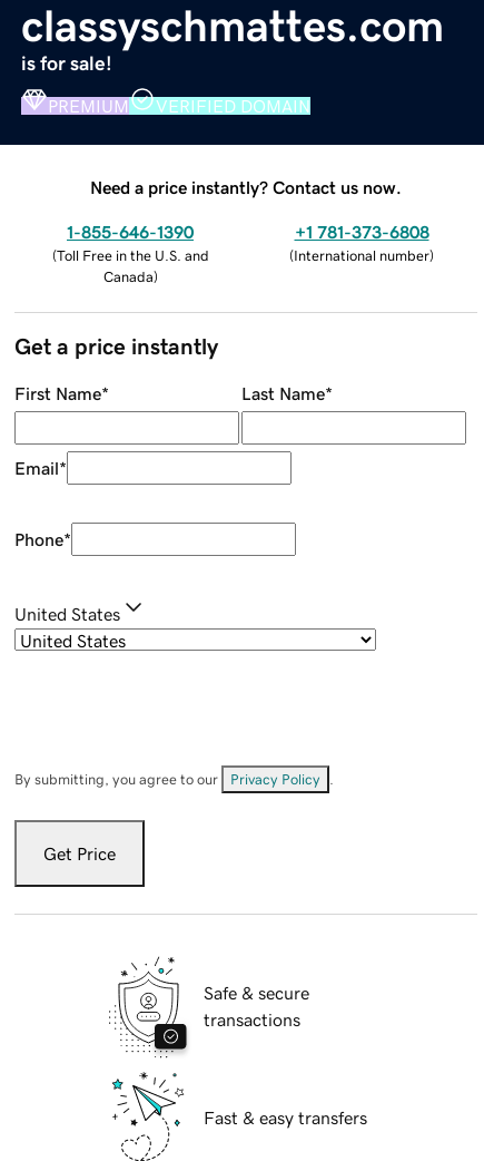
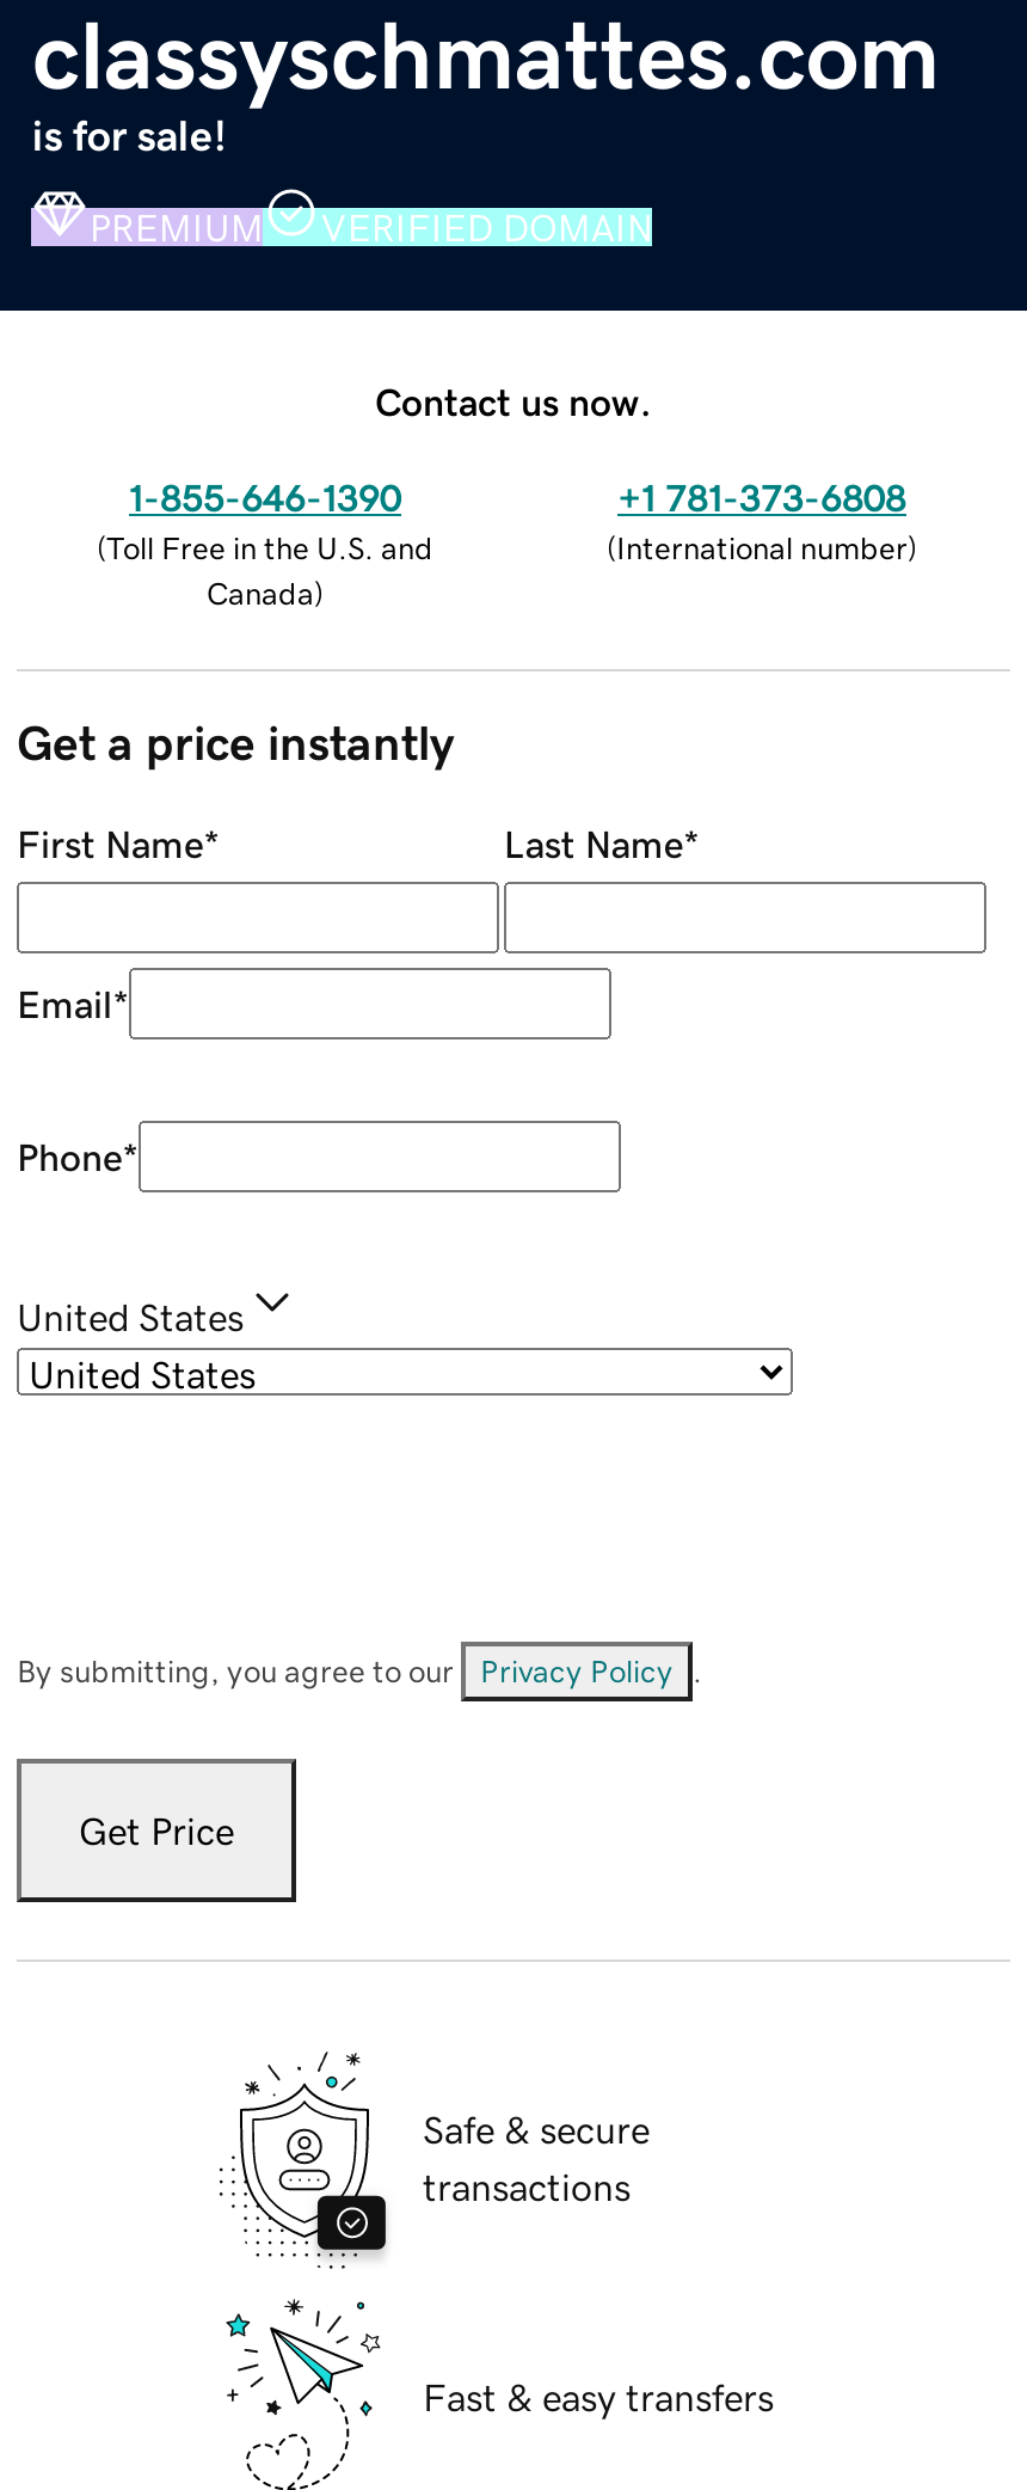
- Need a price instantly? Contact us now.
+ Contact us now.
